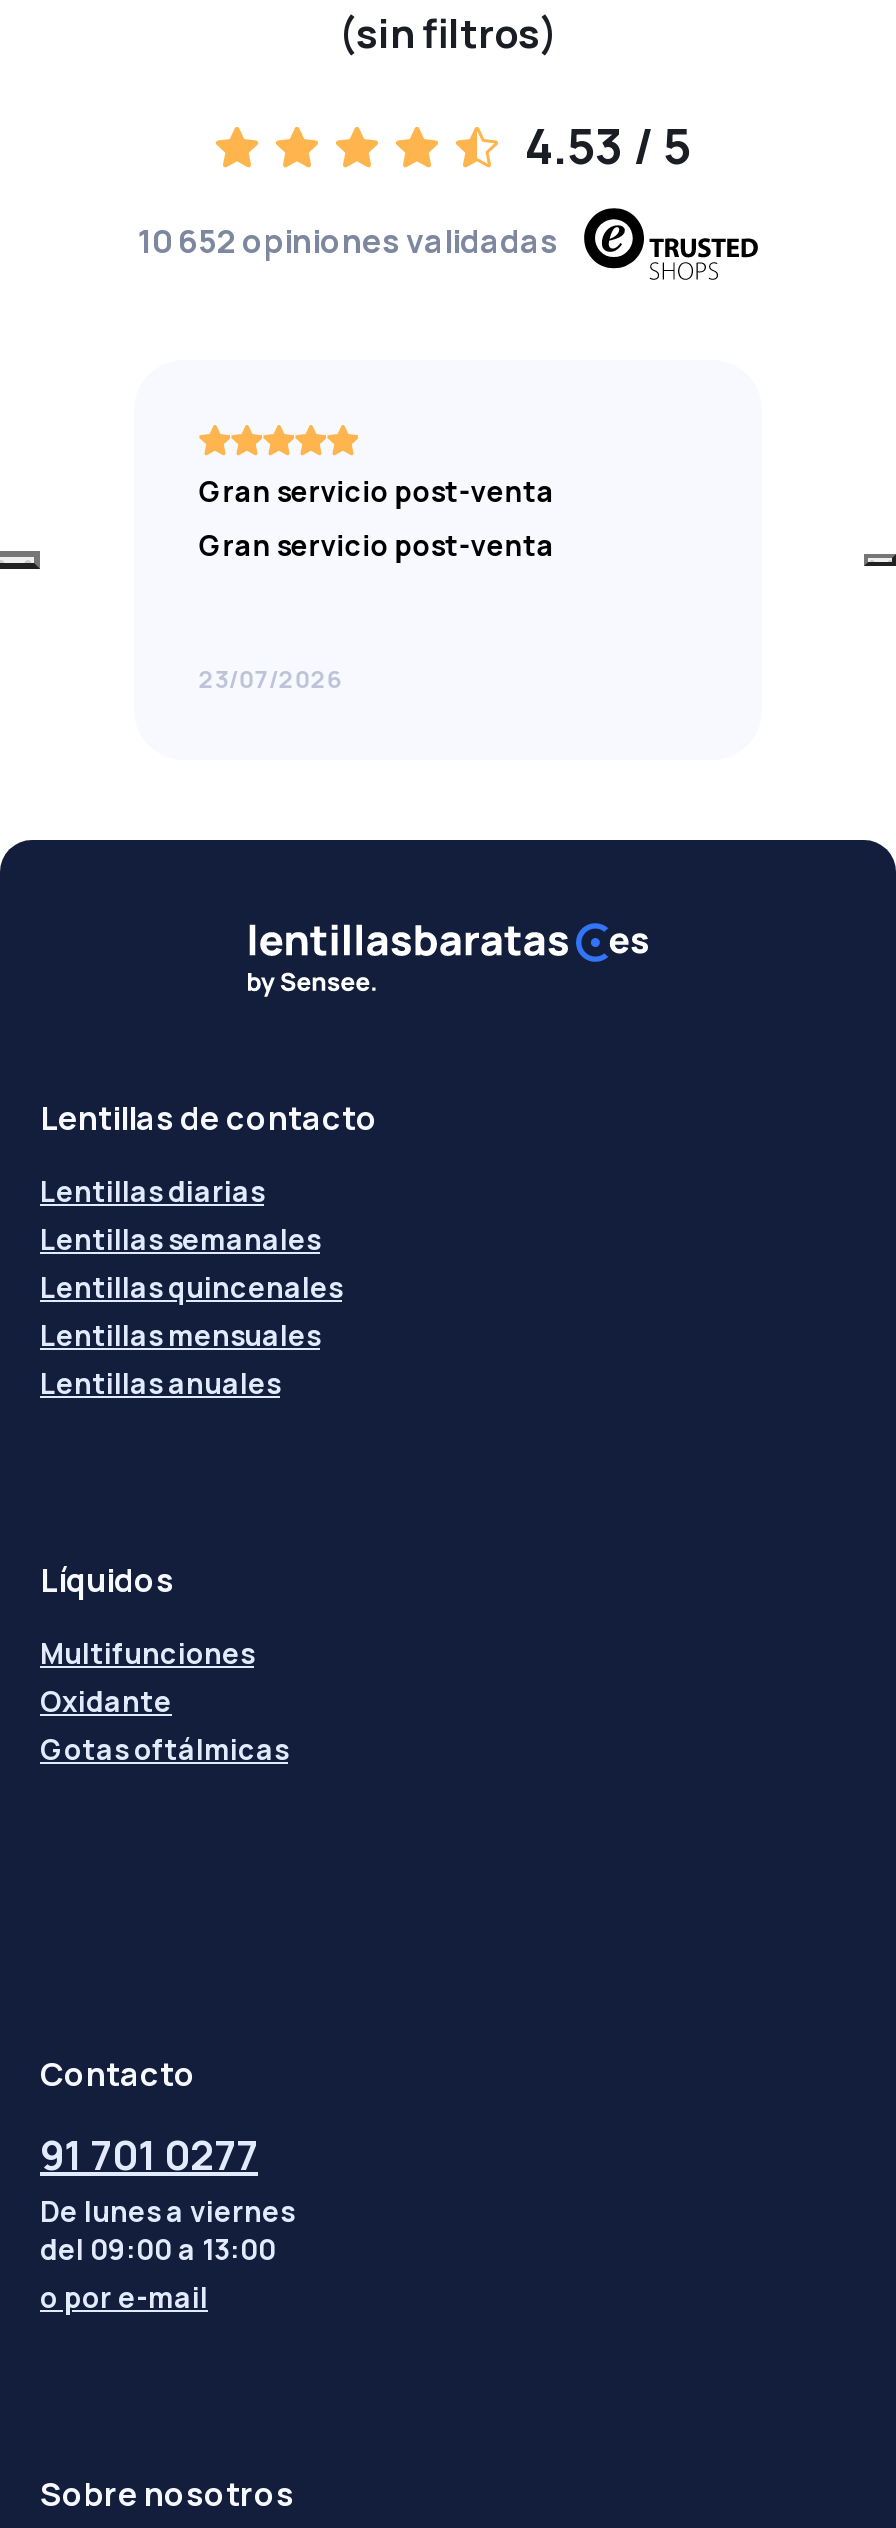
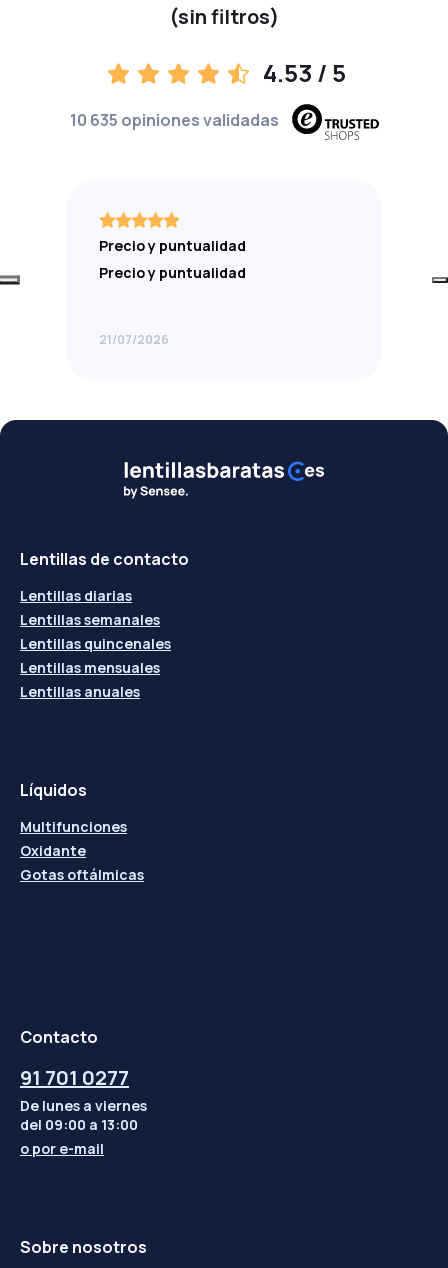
- 10 652 opiniones validadas
+ 10 635 opiniones validadas

- Gran servicio post-venta
- Gran servicio post-venta
+ Precio y puntualidad
+ Precio y puntualidad

- 23/07/2026
+ 21/07/2026
